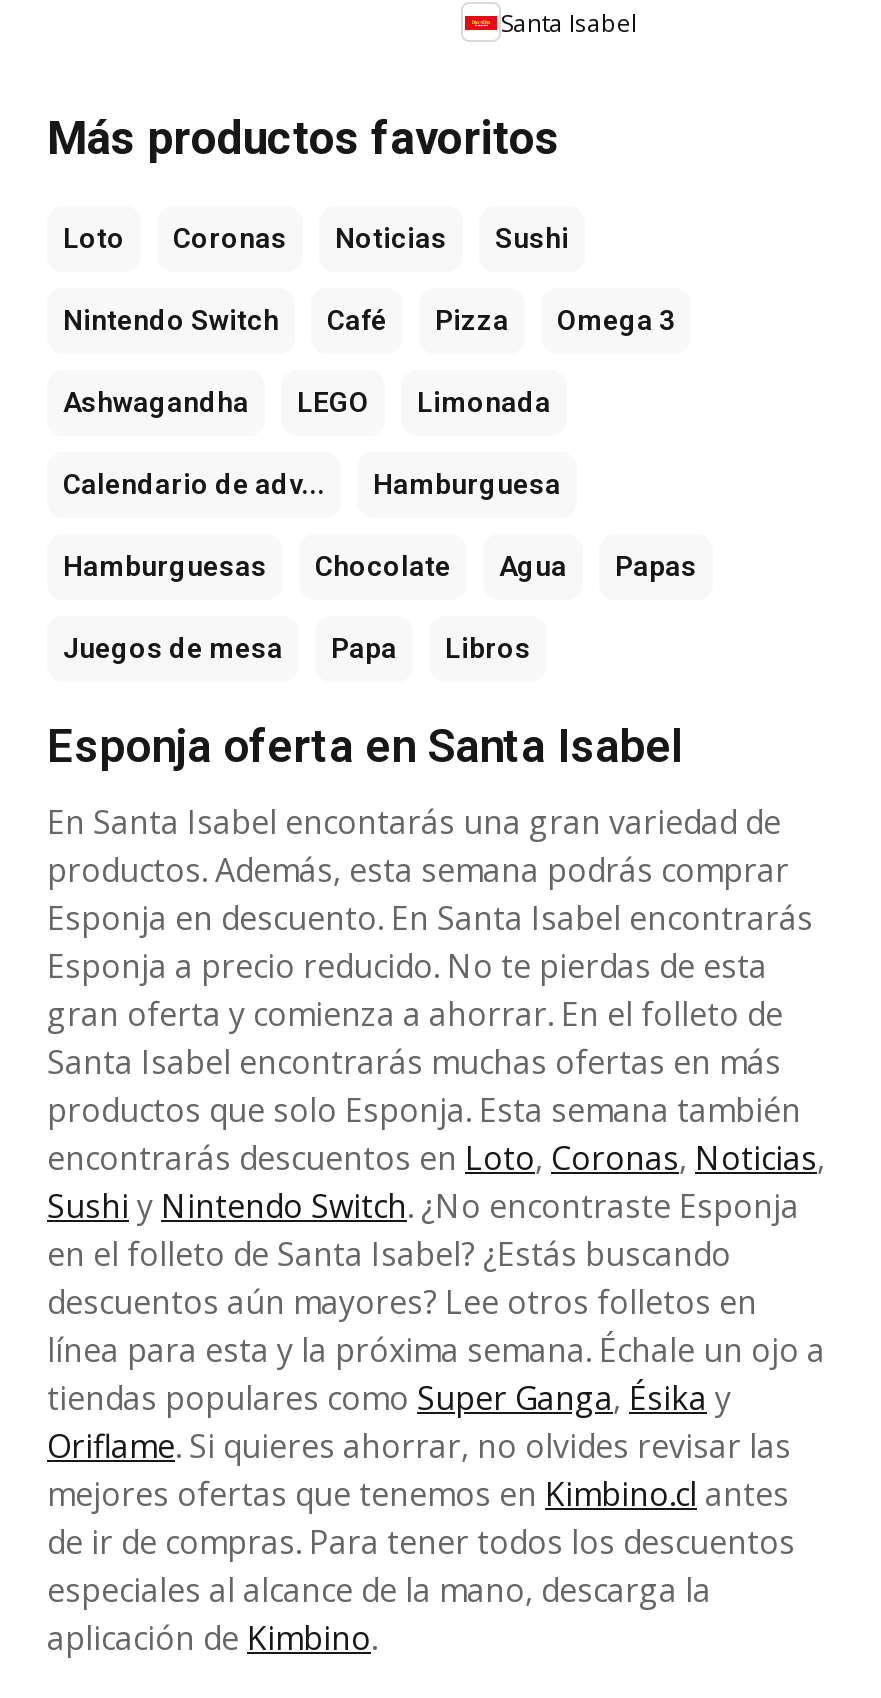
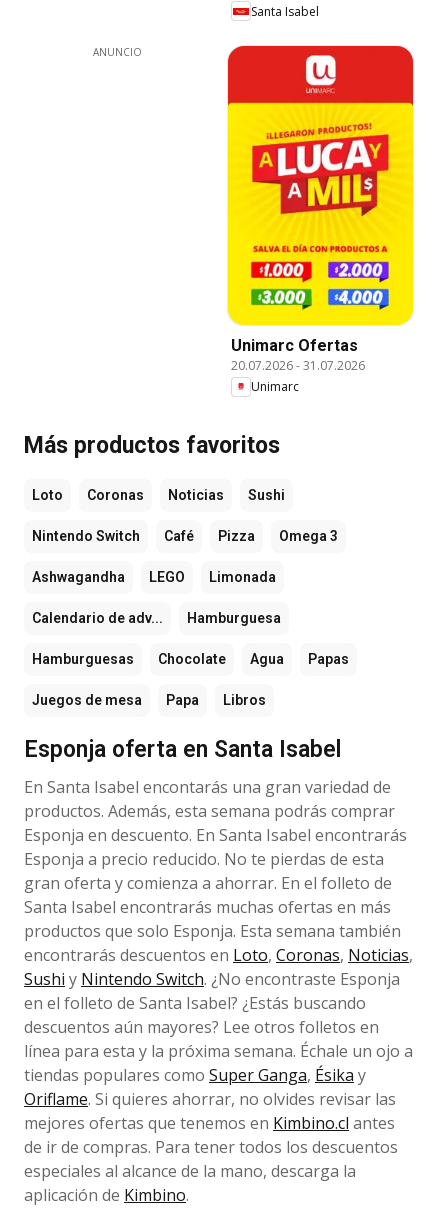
+ ANUNCIO

+ [image]
+ Unimarc Ofertas
+ 20.07.2026 - 31.07.2026
+ Unimarc
